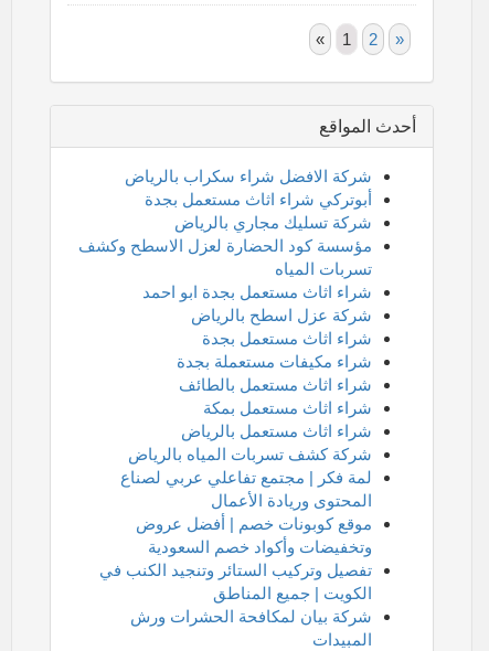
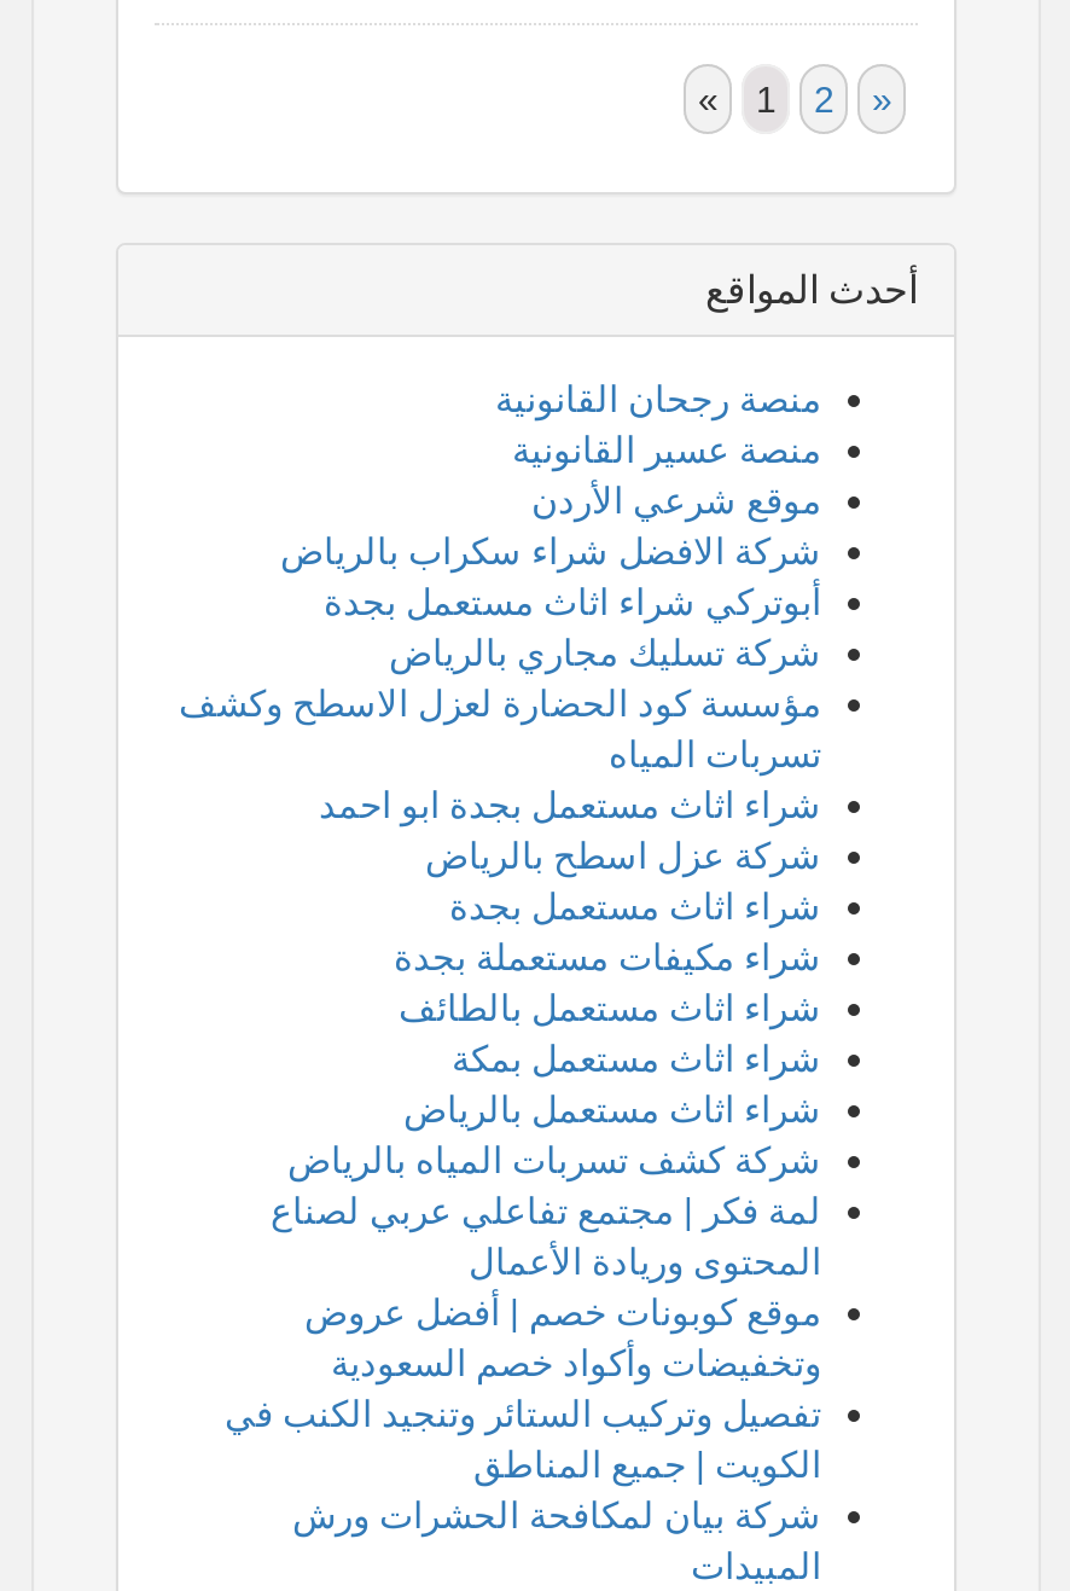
+ منصة رجحان القانونية
+ منصة عسير القانونية
+ موقع شرعي الأردن
